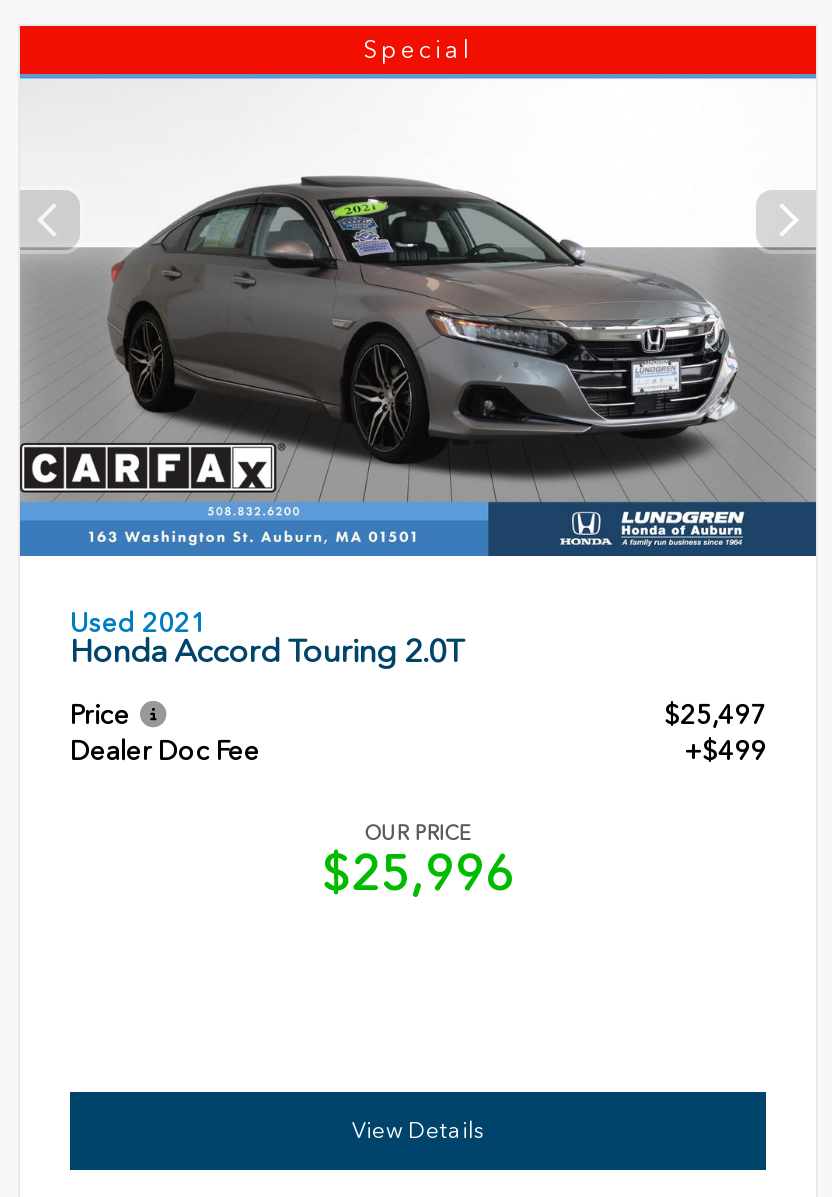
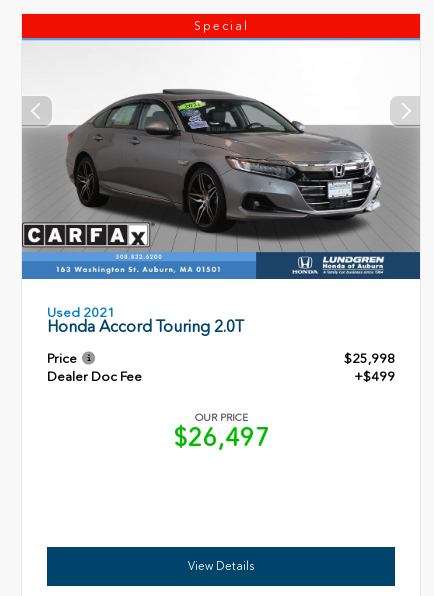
- $25,497
+ $25,998

- $25,996
+ $26,497
